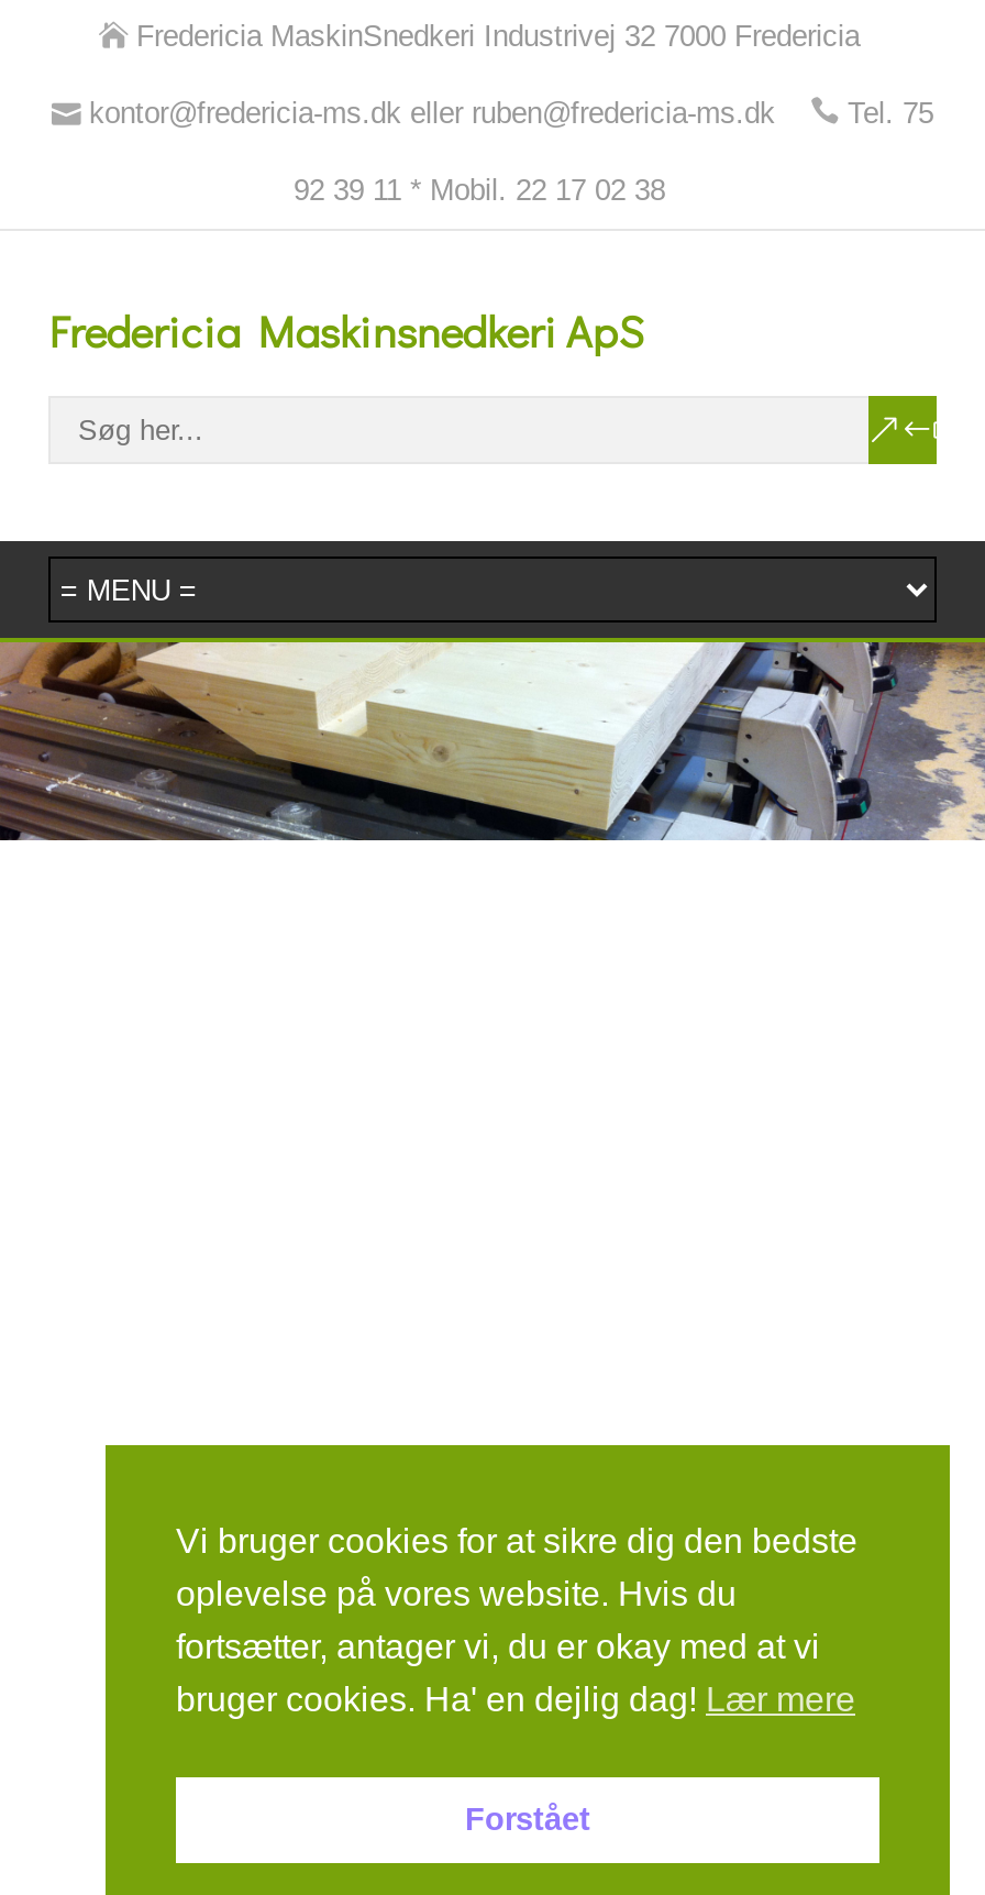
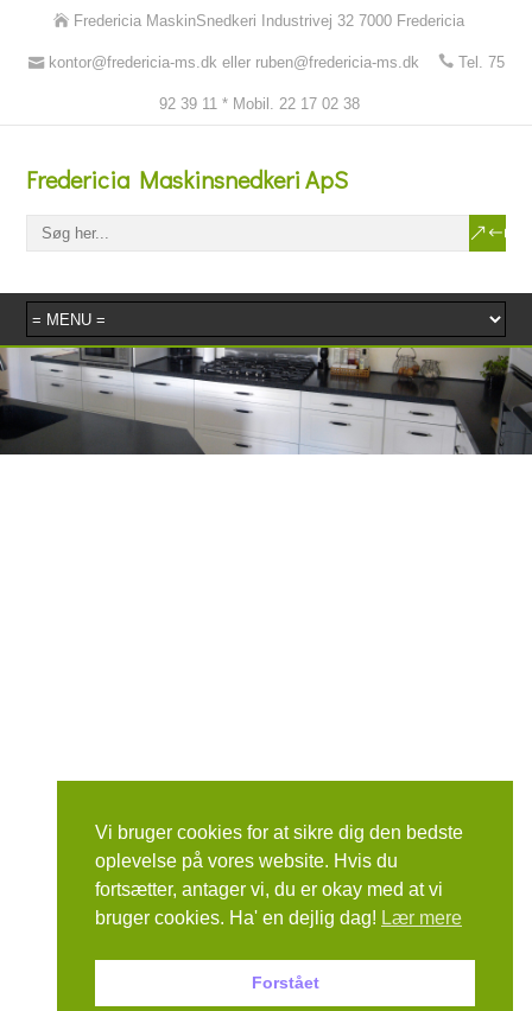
- [image]
+ [image]
